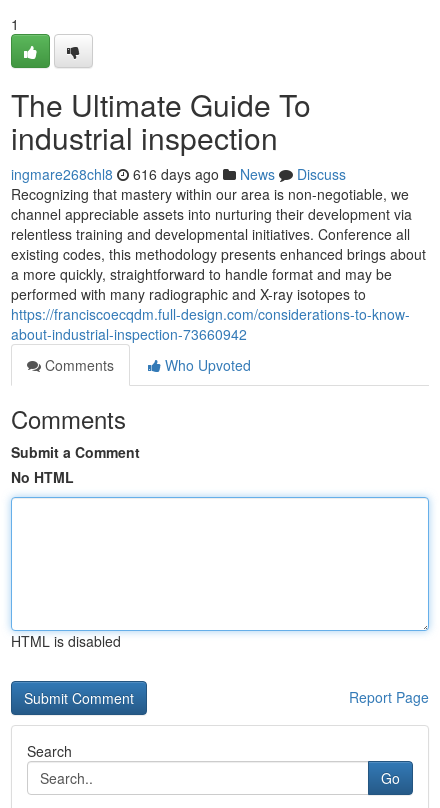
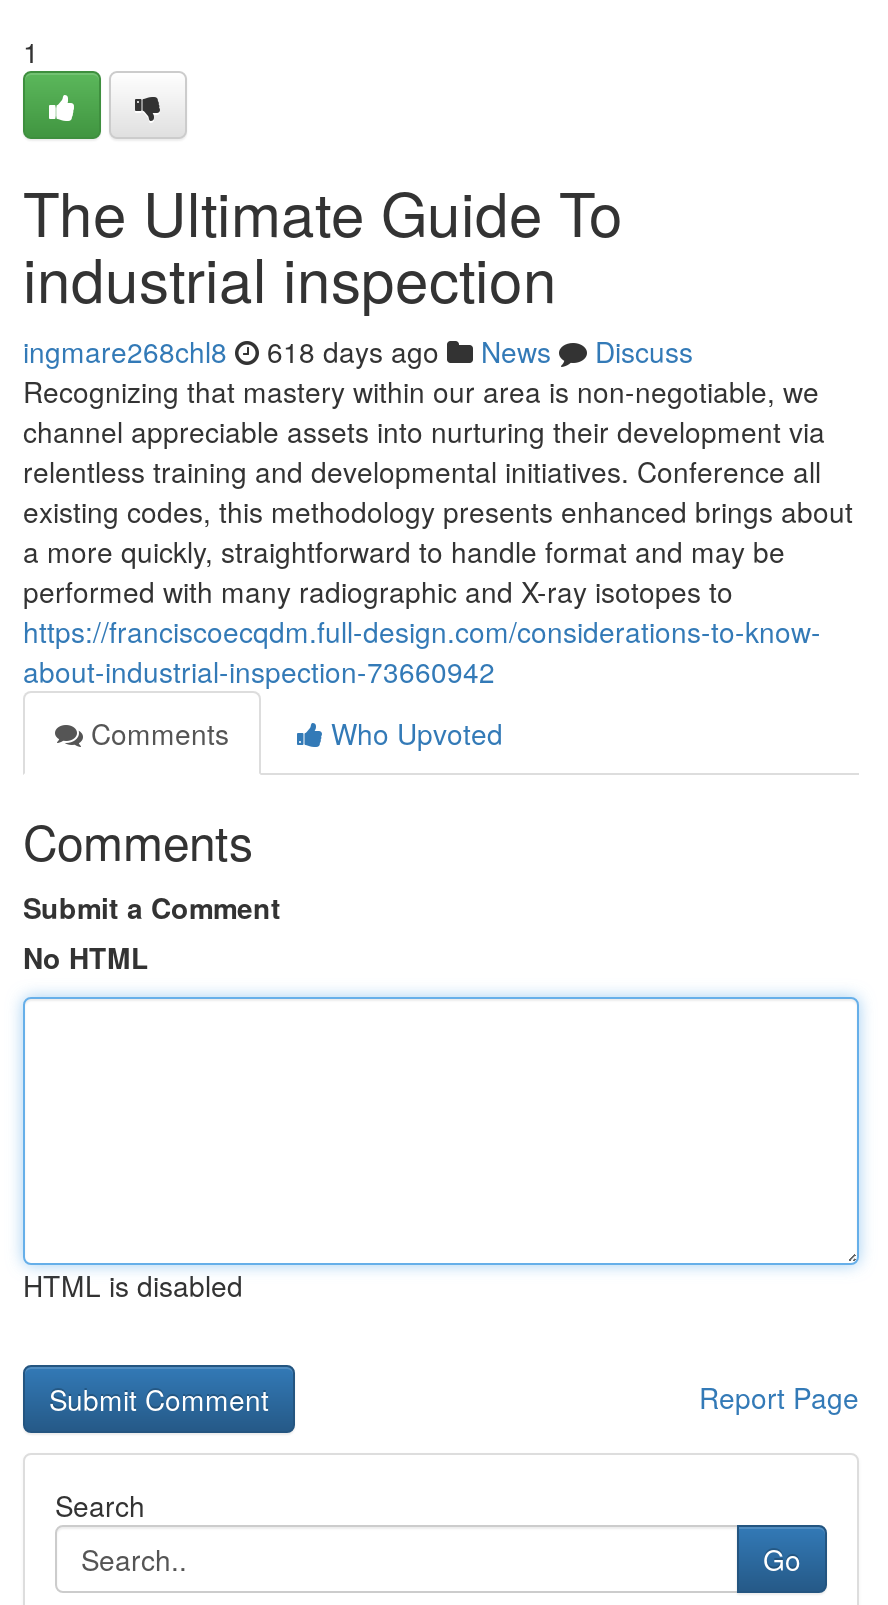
- ingmare268chl8 616 days ago News Discuss
+ ingmare268chl8 618 days ago News Discuss
